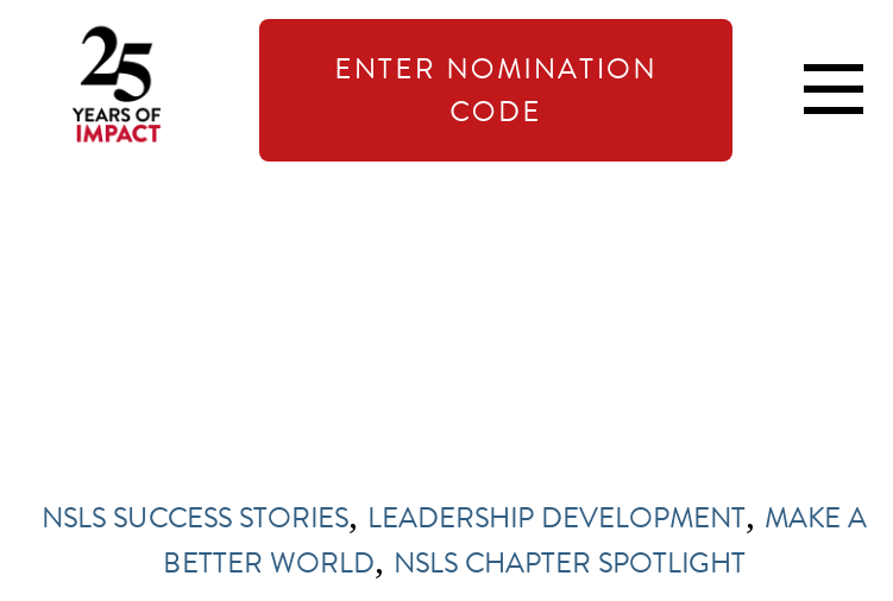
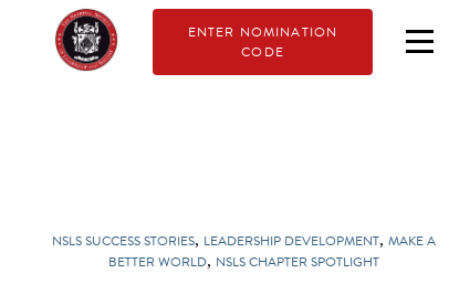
- [image]
+ [image]
